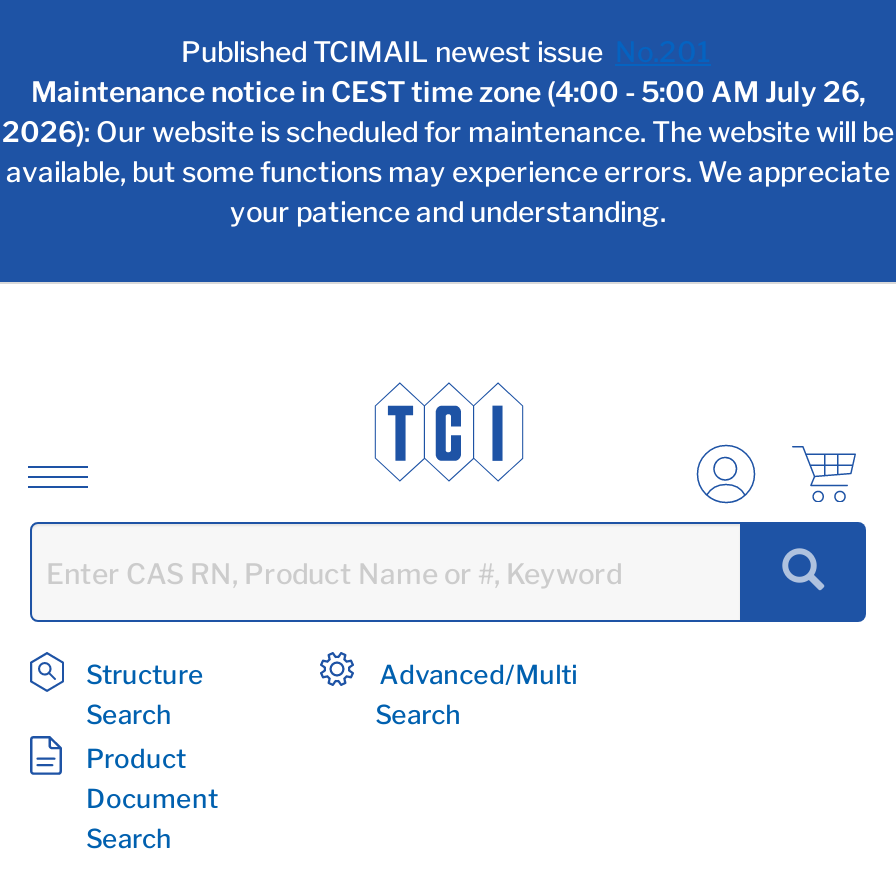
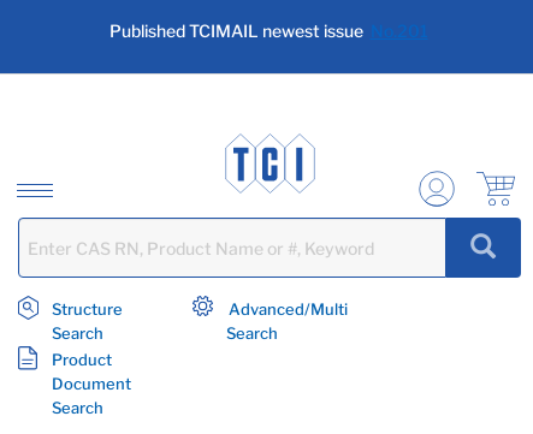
- Maintenance notice in CEST time zone (4:00 - 5:00 AM July 26,
- 2026): Our website is scheduled for maintenance. The website will be
- available, but some functions may experience errors. We appreciate
- your patience and understanding.
